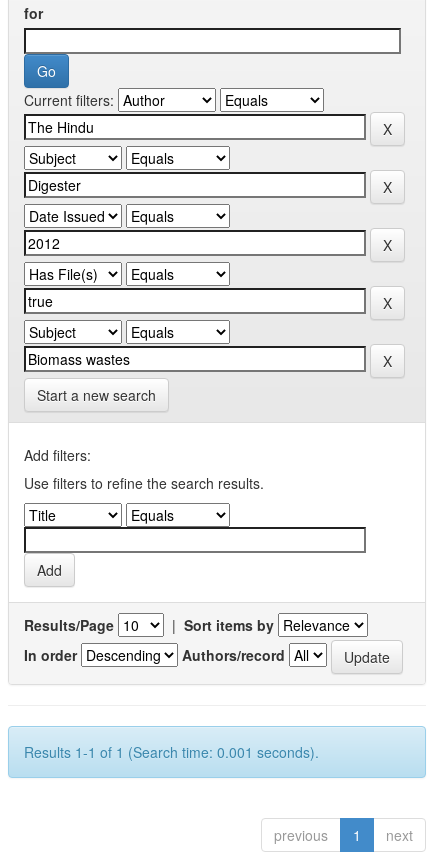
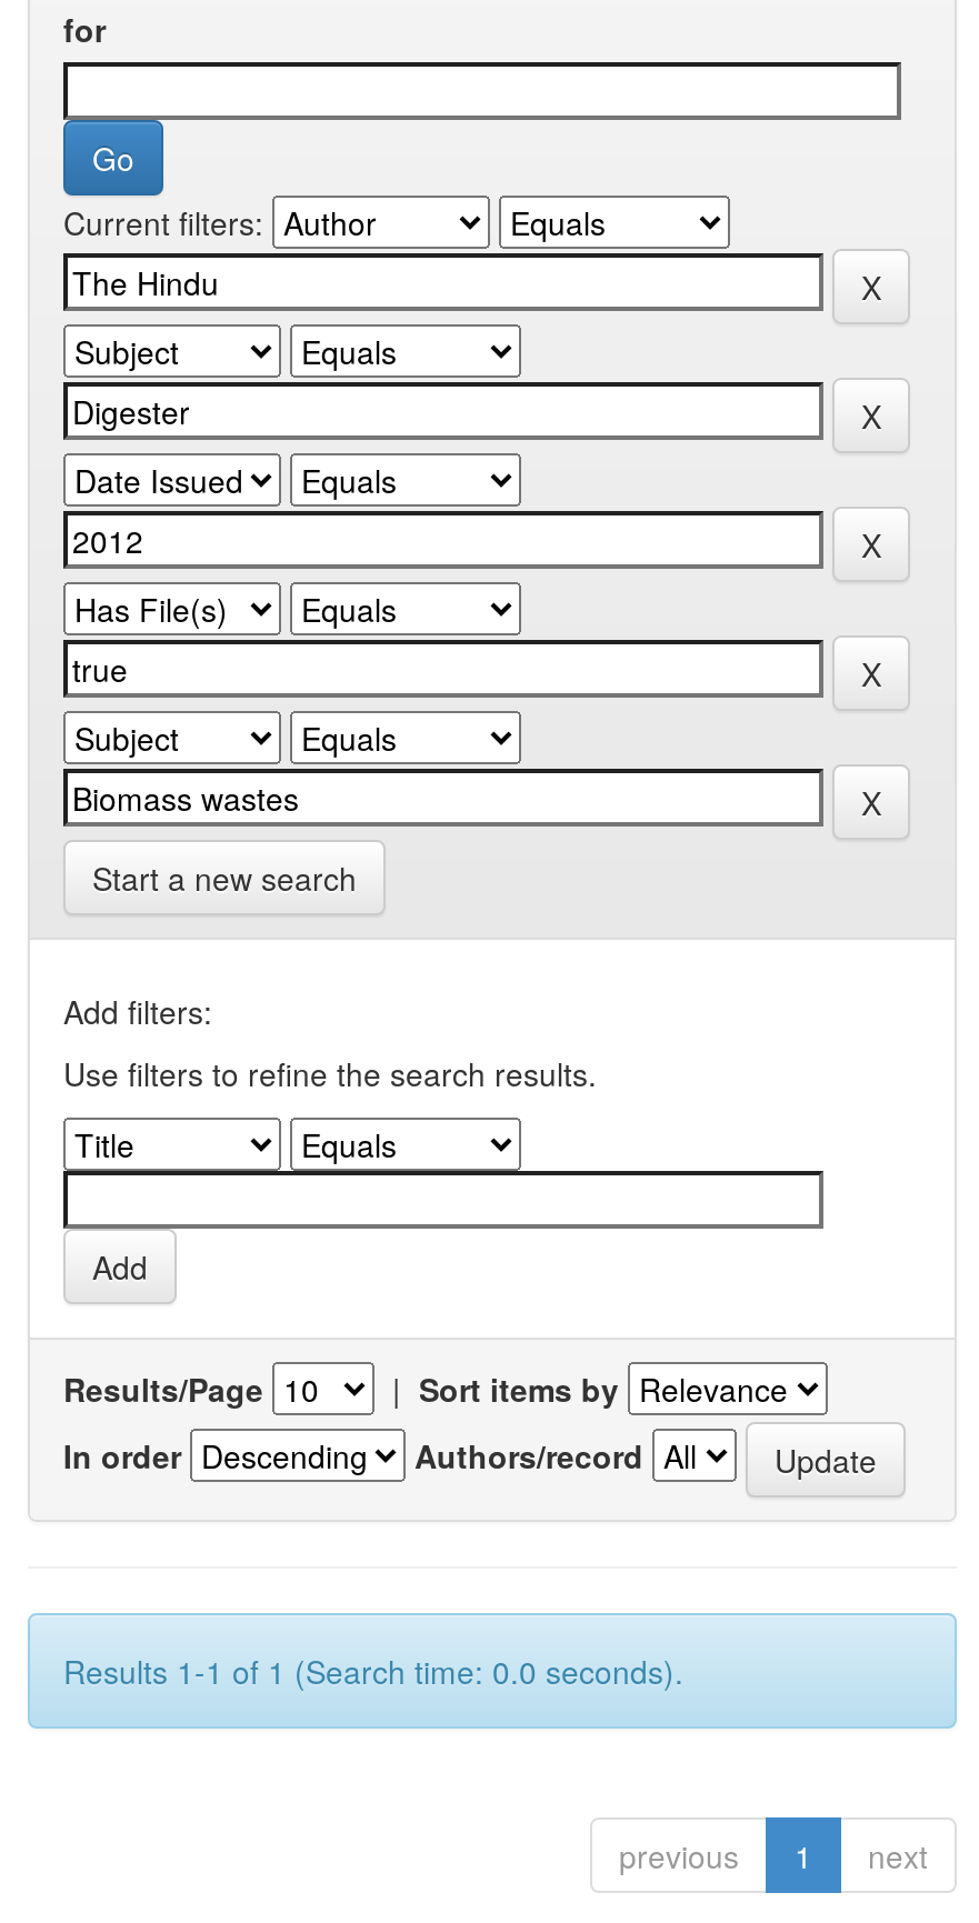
- Results 1-1 of 1 (Search time: 0.001 seconds).
+ Results 1-1 of 1 (Search time: 0.0 seconds).
